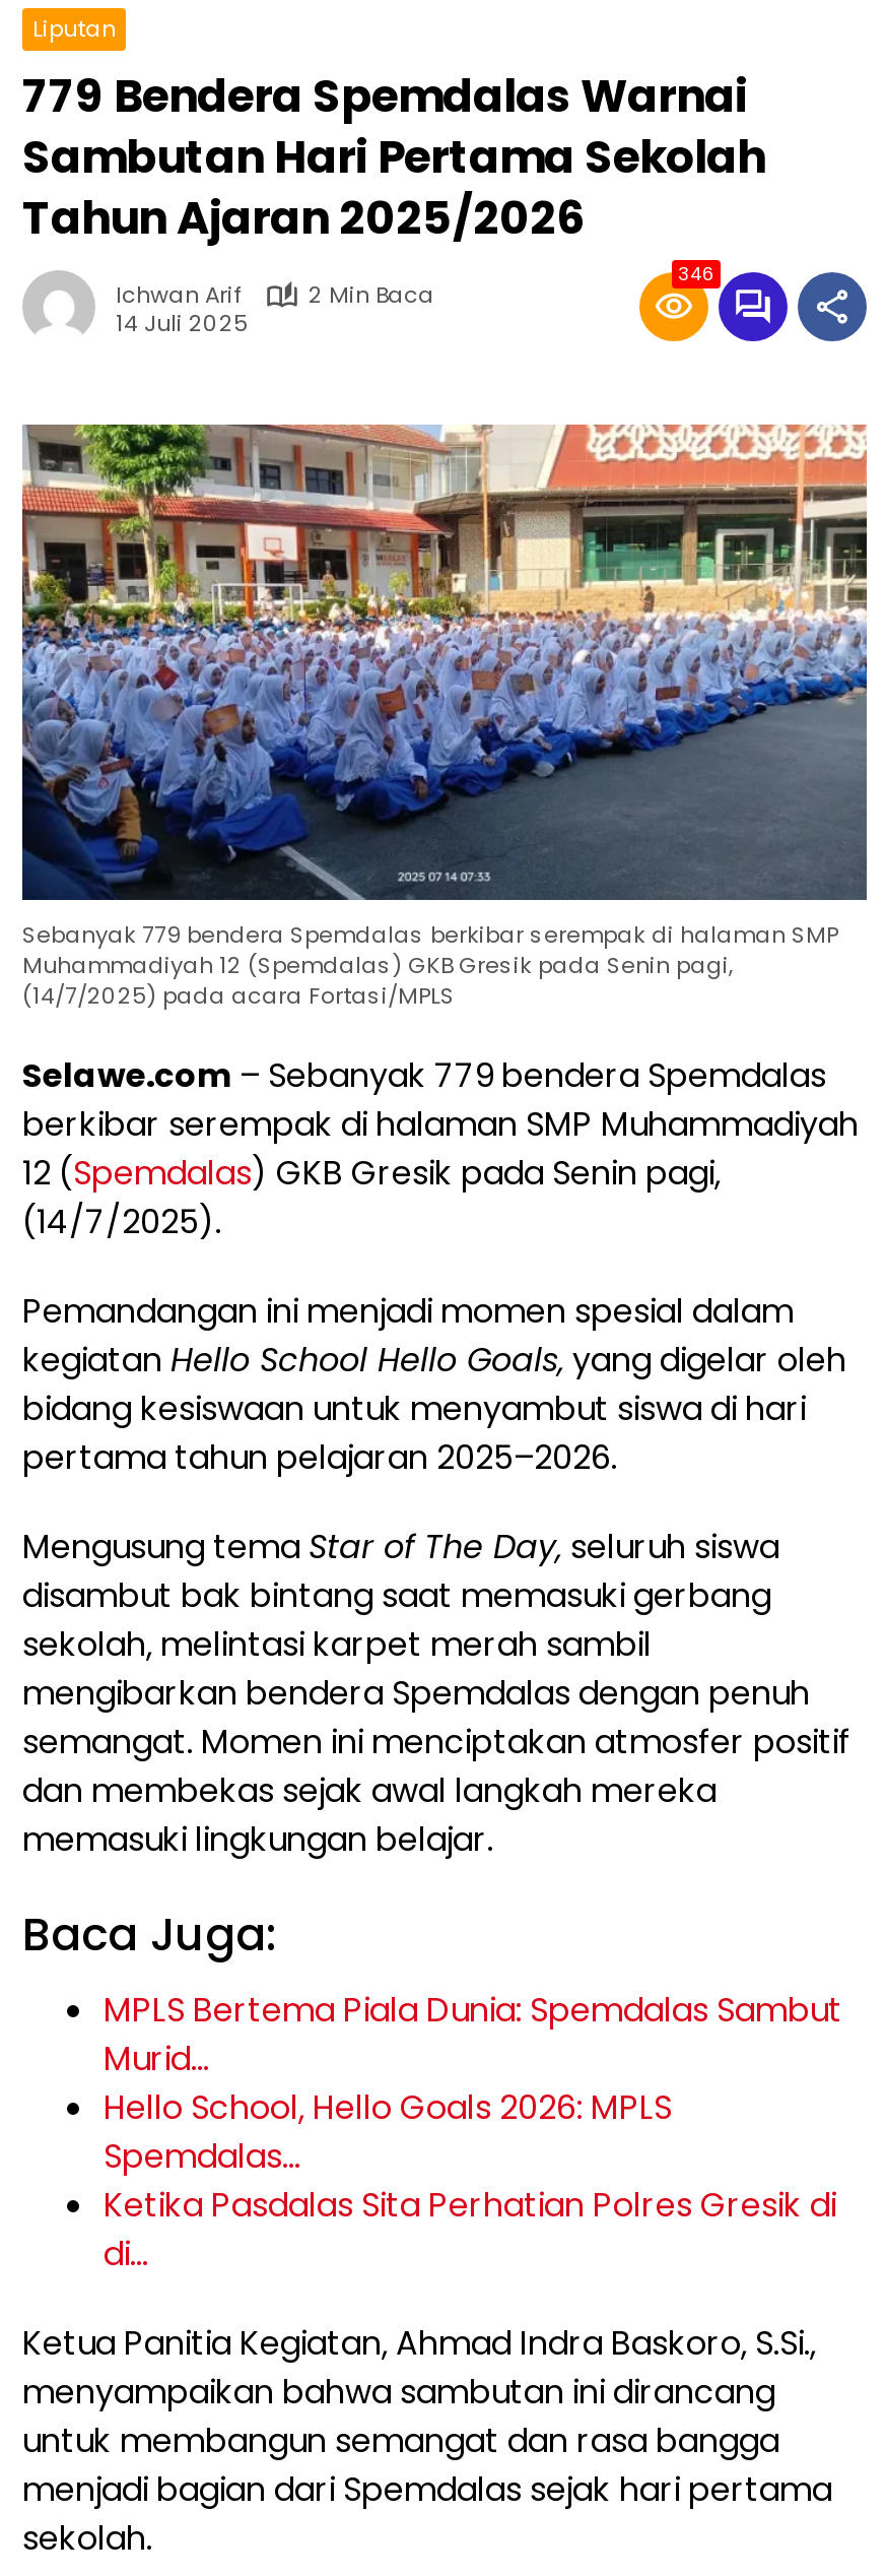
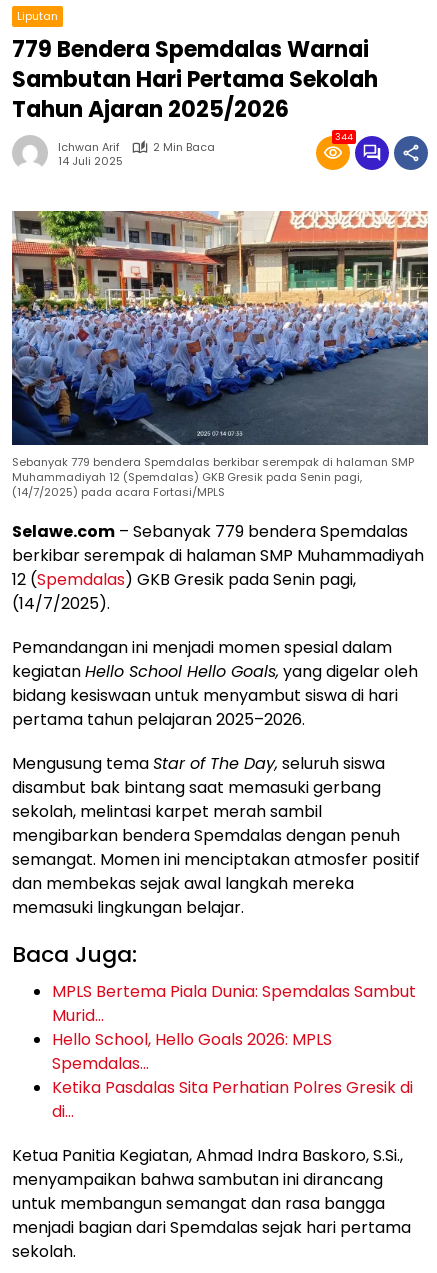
- 346
+ 344
